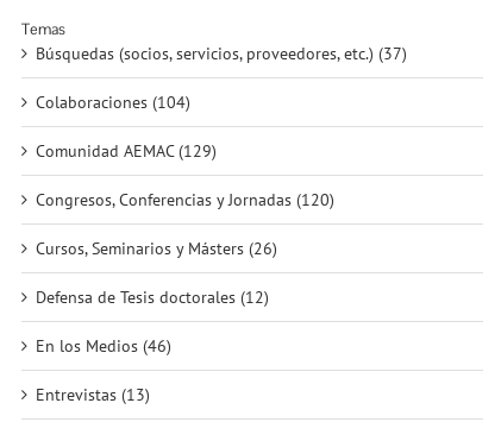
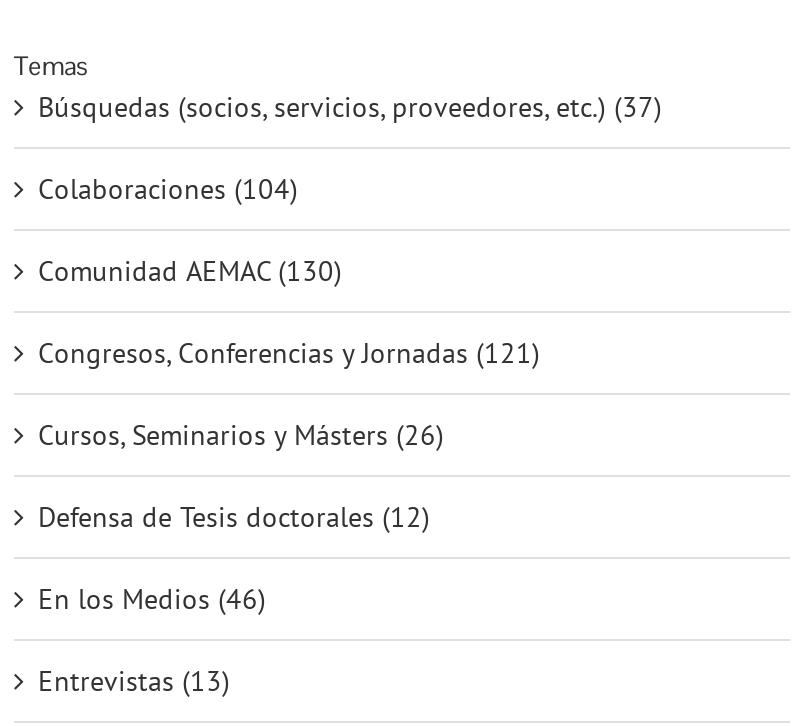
- Comunidad AEMAC (129)
+ Comunidad AEMAC (130)

- Congresos, Conferencias y Jornadas (120)
+ Congresos, Conferencias y Jornadas (121)
